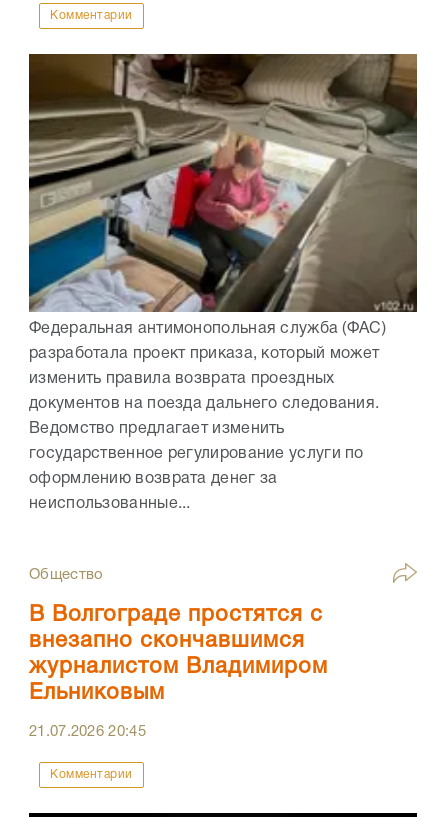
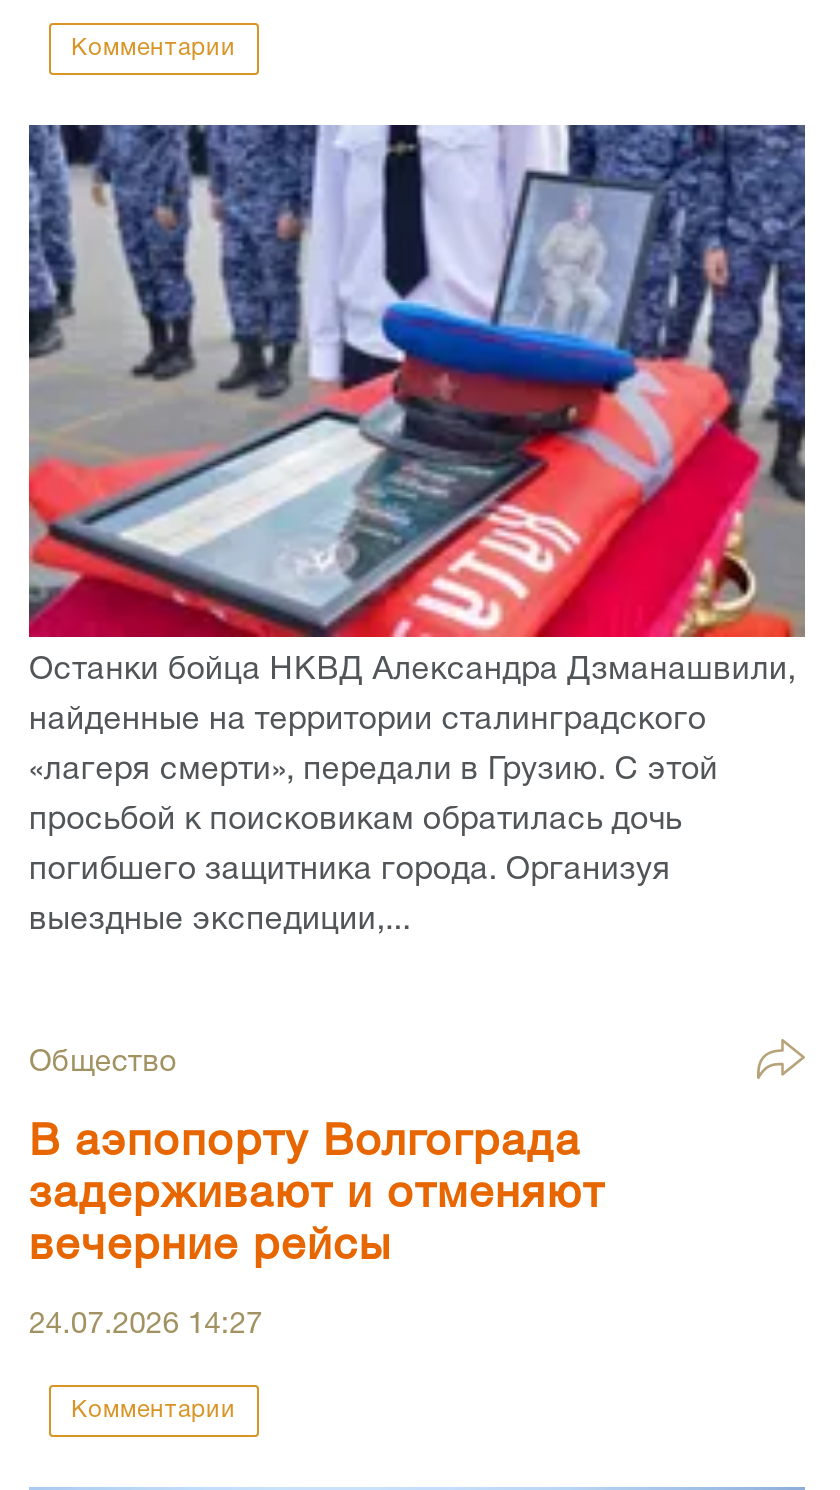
- [image]
- Федеральная антимонопольная служба (ФАС)
- разработала проект приказа, который может
- изменить правила возврата проездных
- документов на поезда дальнего следования.
- Ведомство предлагает изменить
- государственное регулирование услуги по
- оформлению возврата денег за
- неиспользованные...
+ [image]
+ Останки бойца НКВД Александра Дзманашвили,
+ найденные на территории сталинградского
+ «лагеря смерти», передали в Грузию. С этой
+ просьбой к поисковикам обратилась дочь
+ погибшего защитника города. Организуя
+ выездные экспедиции,...

- В Волгограде простятся с
- внезапно скончавшимся
- журналистом Владимиром
- Ельниковым
+ В аэпопорту Волгограда
+ задерживают и отменяют
+ вечерние рейсы

- 21.07.2026 20:45
+ 24.07.2026 14:27
